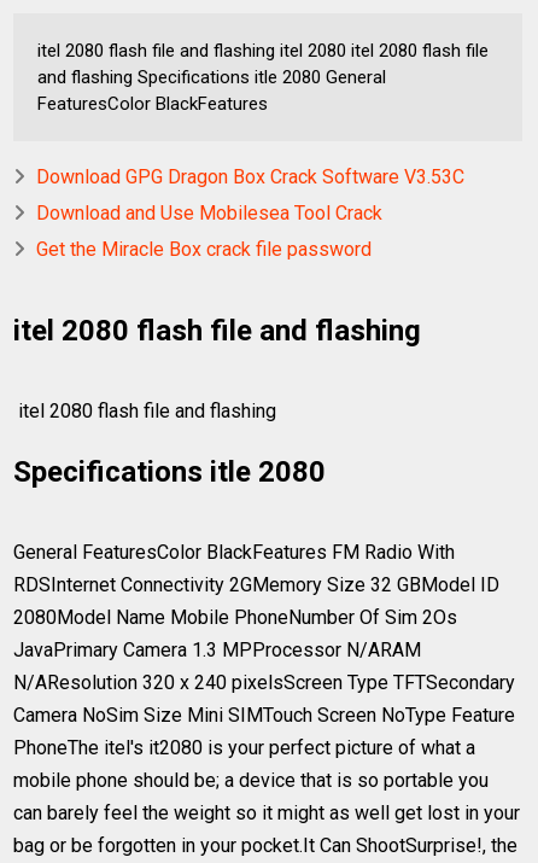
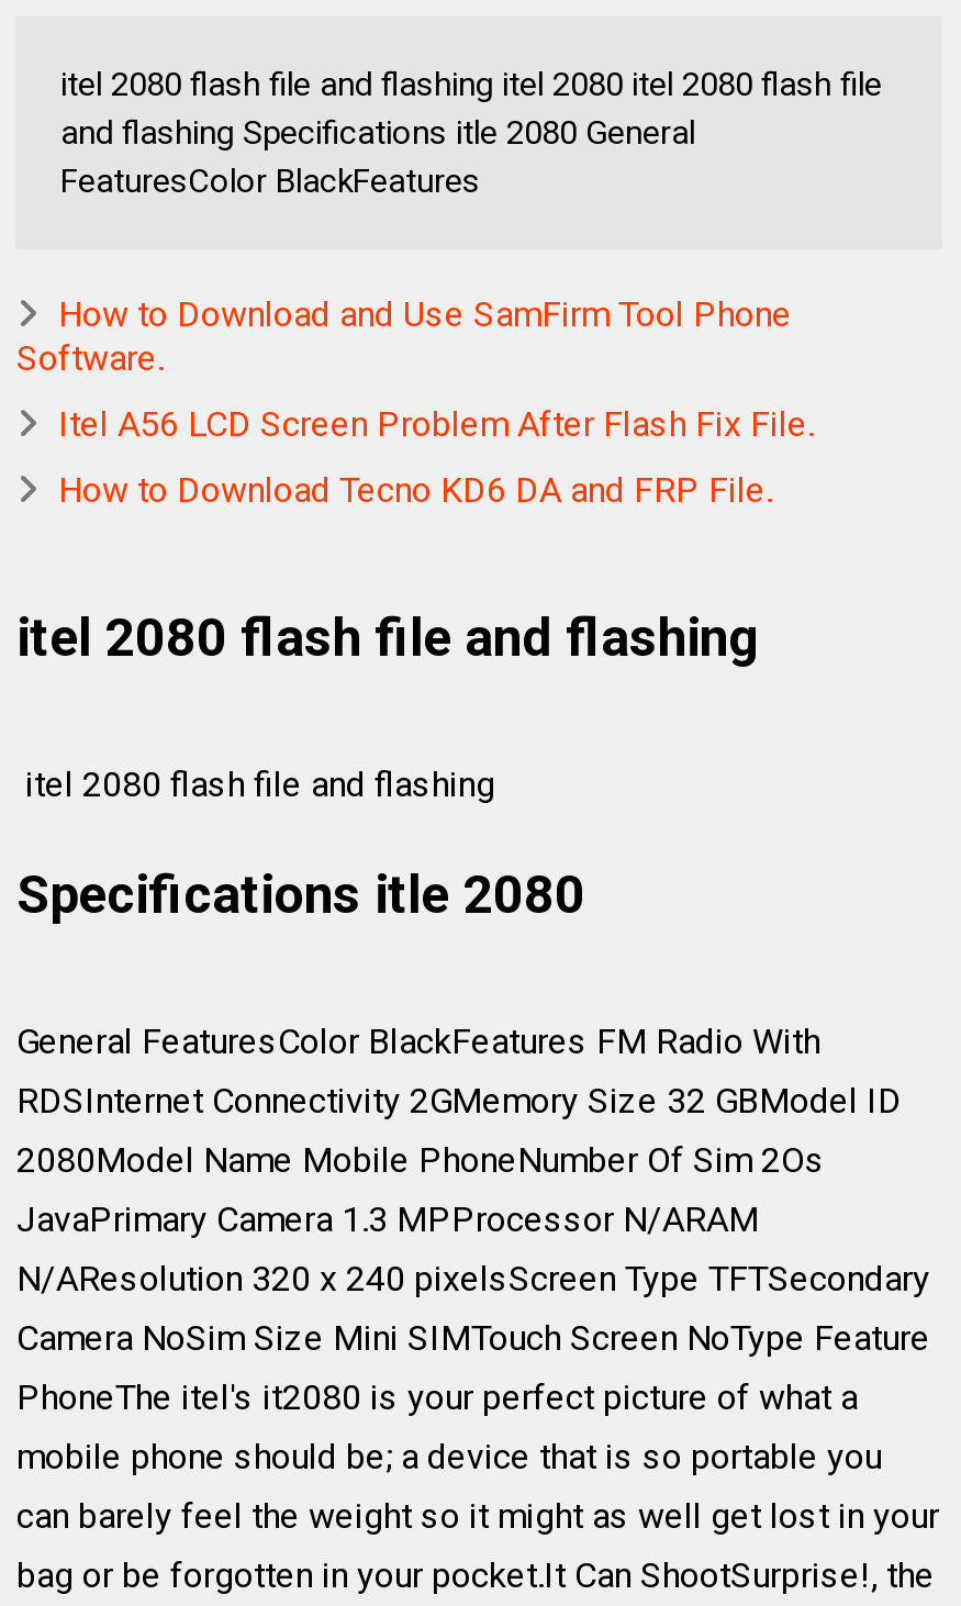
- Download GPG Dragon Box Crack Software V3.53C
+ How to Download and Use SamFirm Tool Phone
+ Software.

- Download and Use Mobilesea Tool Crack
+ Itel A56 LCD Screen Problem After Flash Fix File.

- Get the Miracle Box crack file password
+ How to Download Tecno KD6 DA and FRP File.
